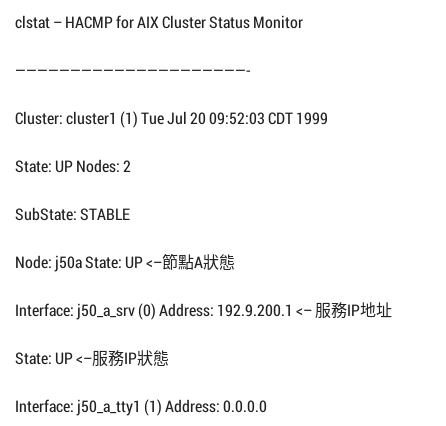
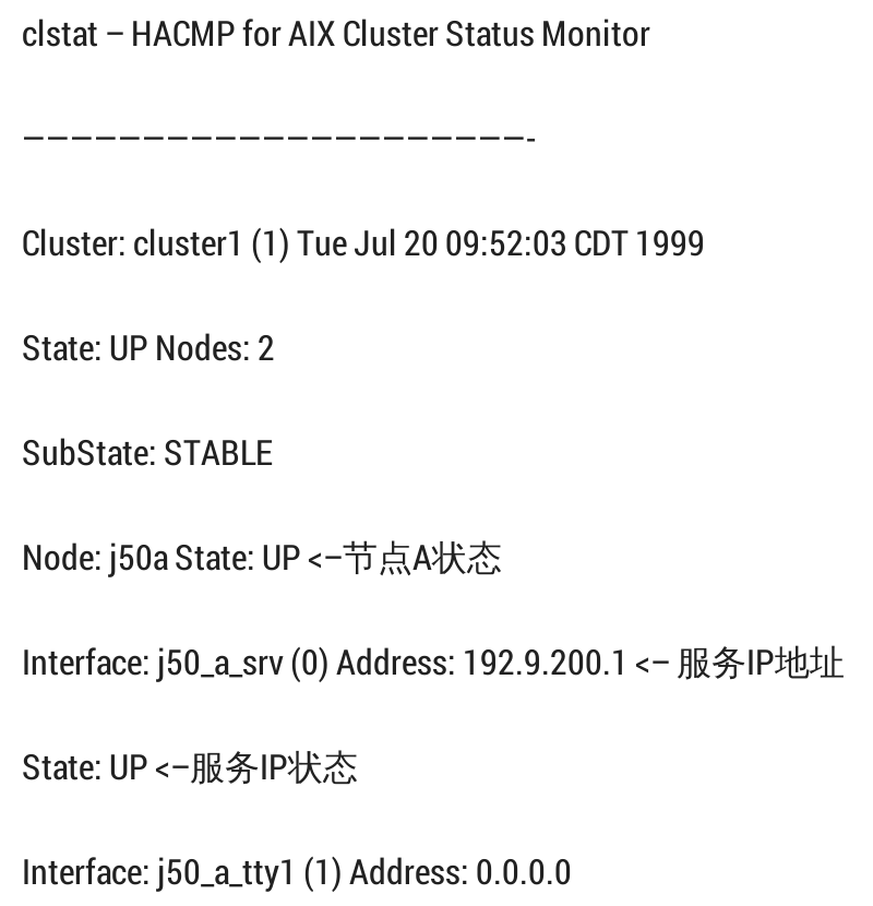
- Node: j50a State: UP <–節點A狀態
+ Node: j50a State: UP <–节点A状态

- Interface: j50_a_srv (0) Address: 192.9.200.1 <– 服務IP地址
+ Interface: j50_a_srv (0) Address: 192.9.200.1 <– 服务IP地址

- State: UP <–服務IP狀態
+ State: UP <–服务IP状态
